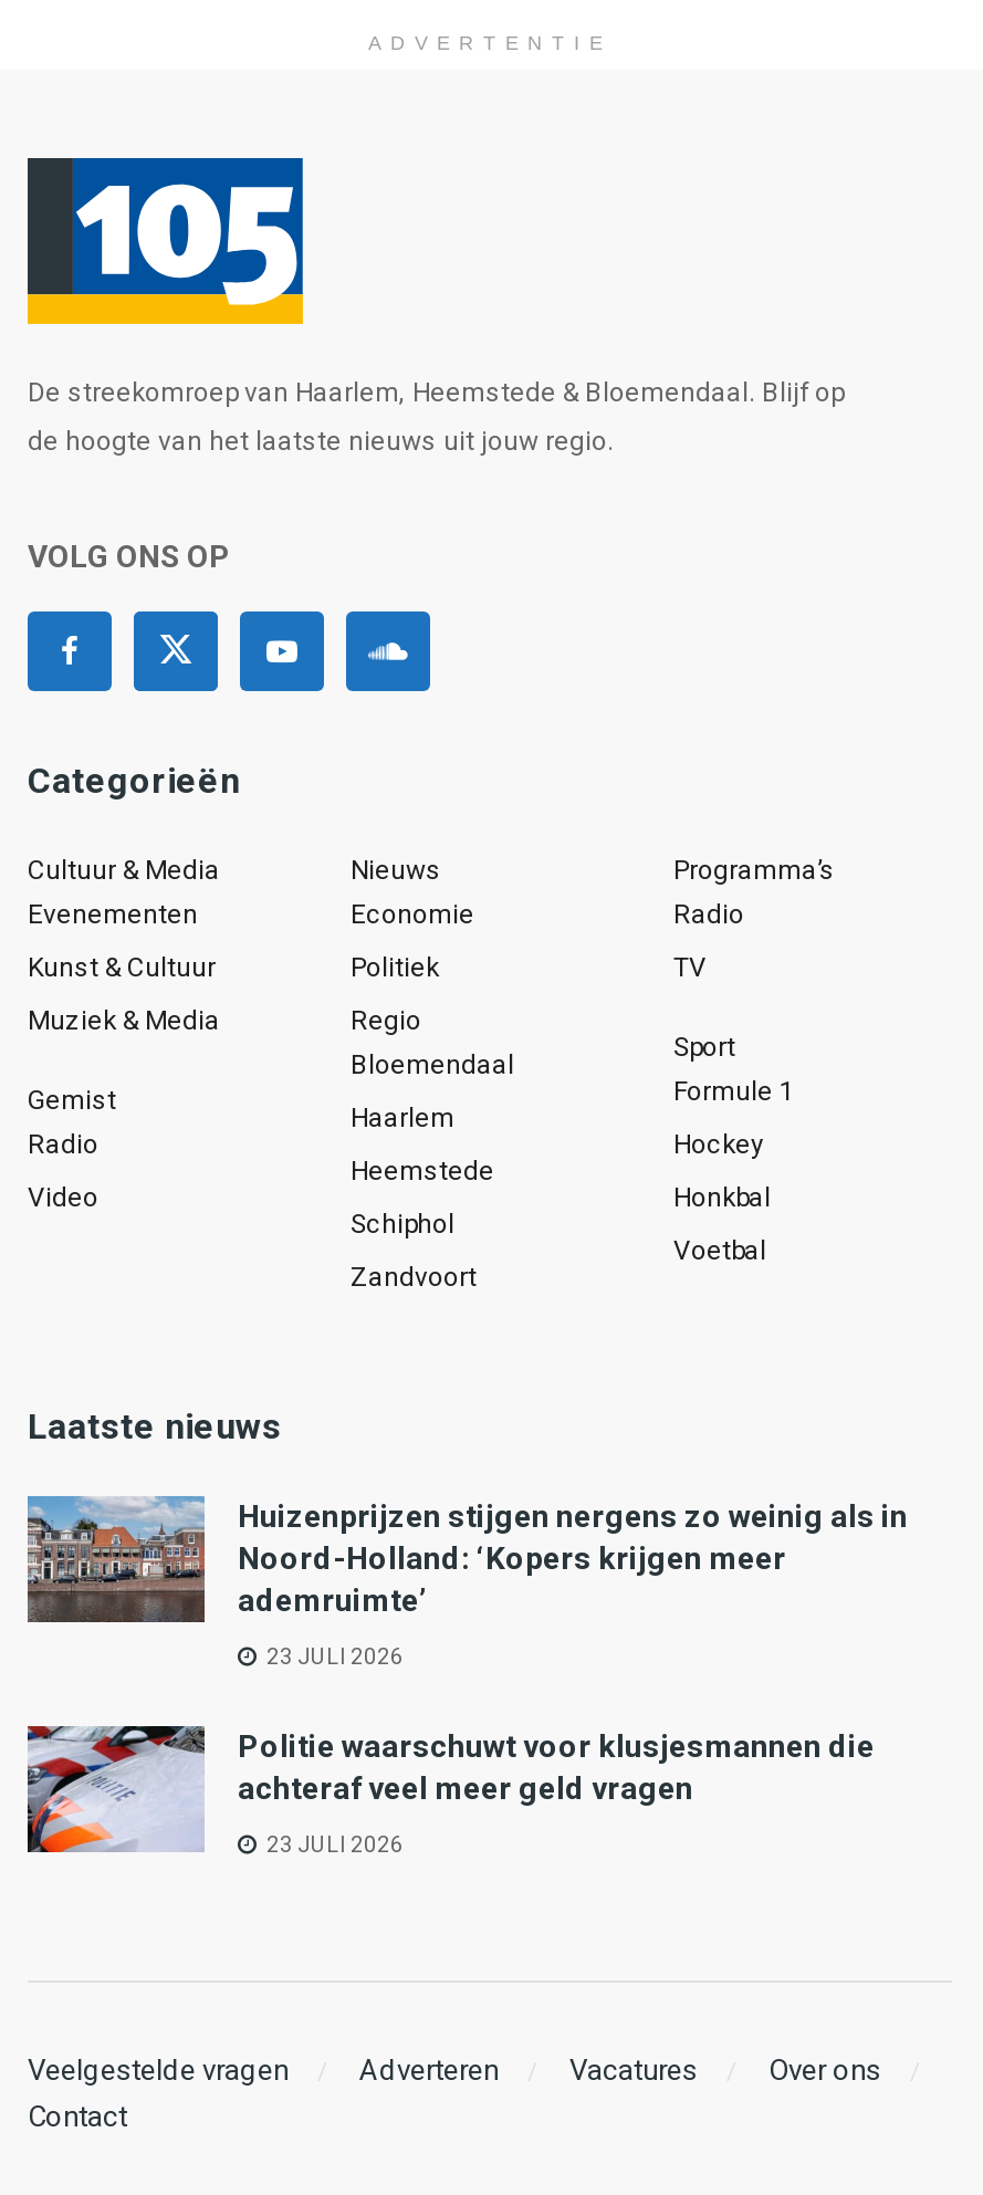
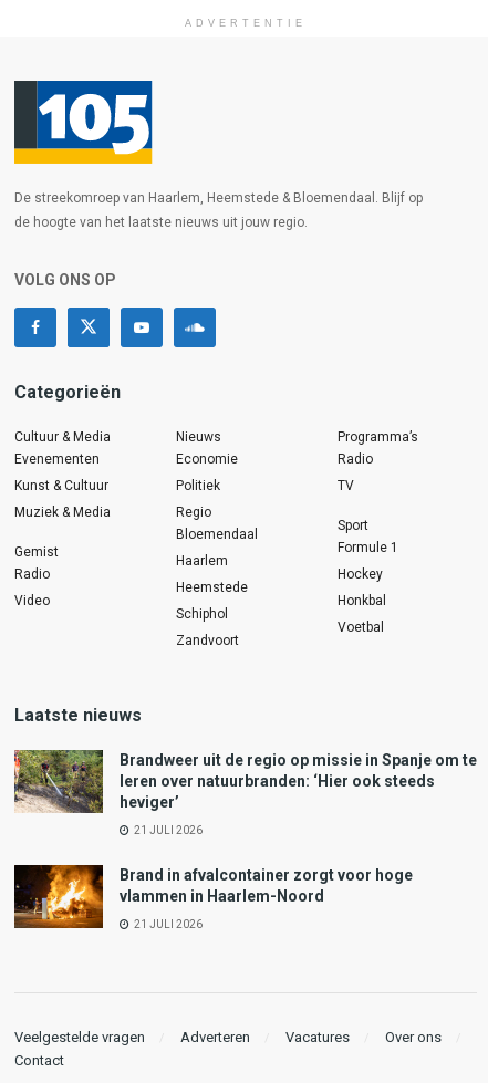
- [image]
- Huizenprijzen stijgen nergens zo weinig als in
- Noord-Holland: ‘Kopers krijgen meer
- ademruimte’
+ [image]
+ Brandweer uit de regio op missie in Spanje om te
+ leren over natuurbranden: ‘Hier ook steeds
+ heviger’

- 23 JULI 2026
+ 21 JULI 2026

- [image]
- Politie waarschuwt voor klusjesmannen die
- achteraf veel meer geld vragen
+ [image]
+ Brand in afvalcontainer zorgt voor hoge
+ vlammen in Haarlem-Noord

- 23 JULI 2026
+ 21 JULI 2026
